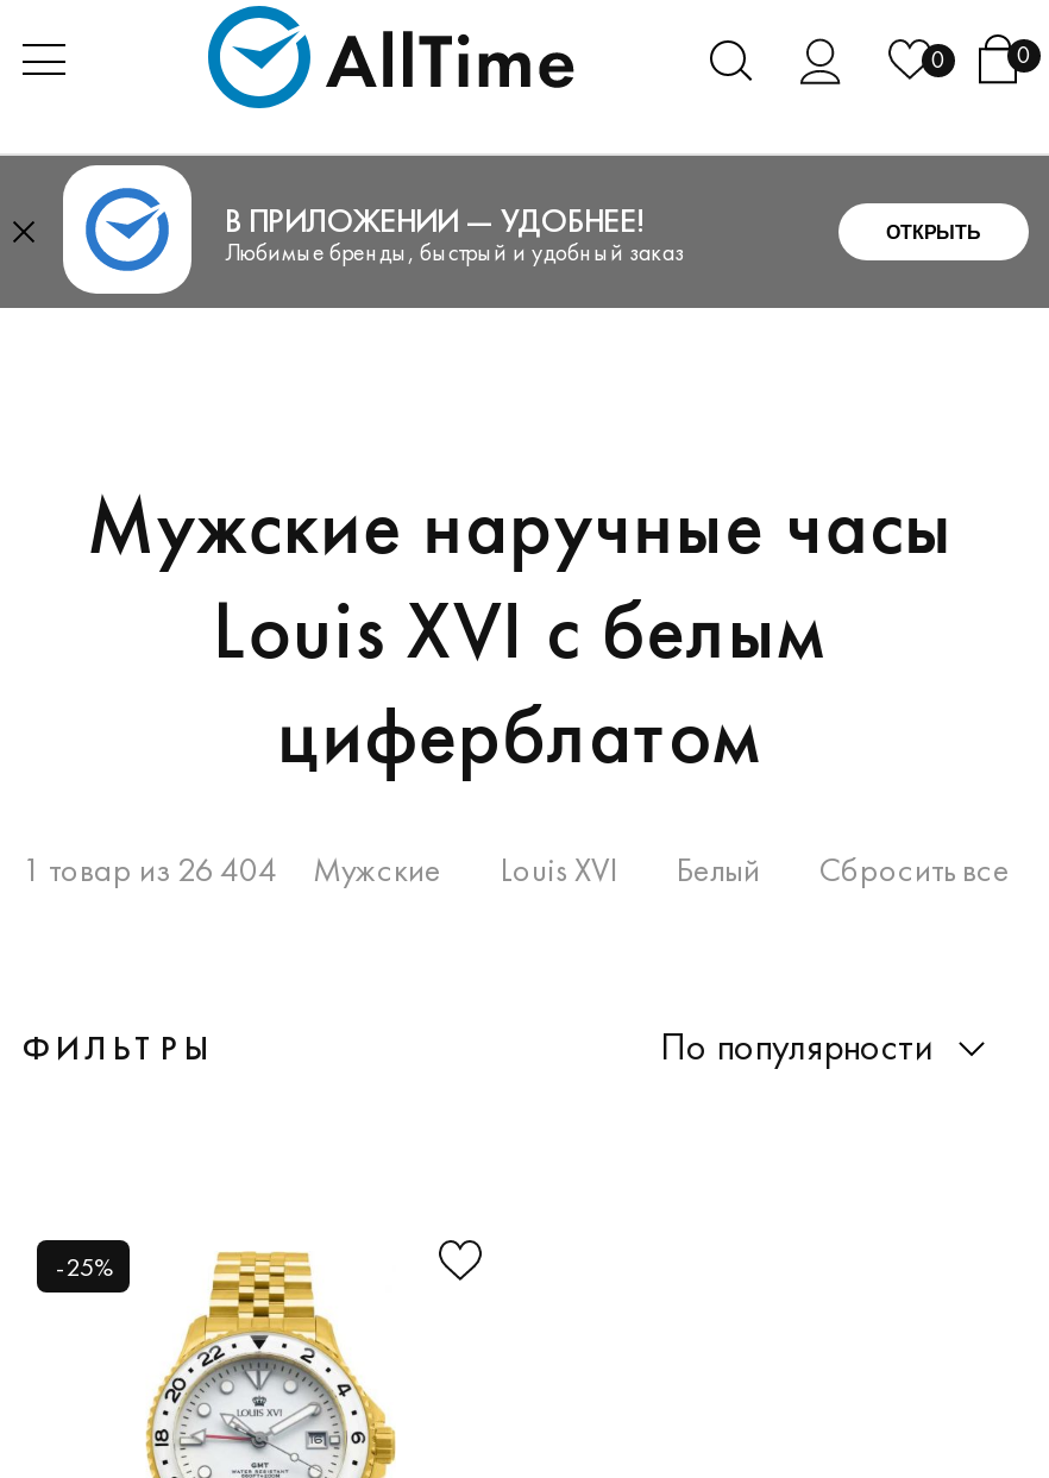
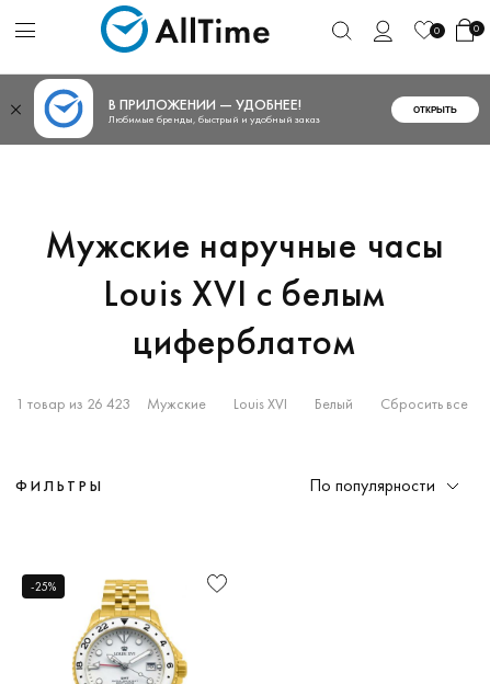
- 1 товар из 26 404 Мужские Louis XVI Белый Сбросить все
+ 1 товар из 26 423 Мужские Louis XVI Белый Сбросить все
